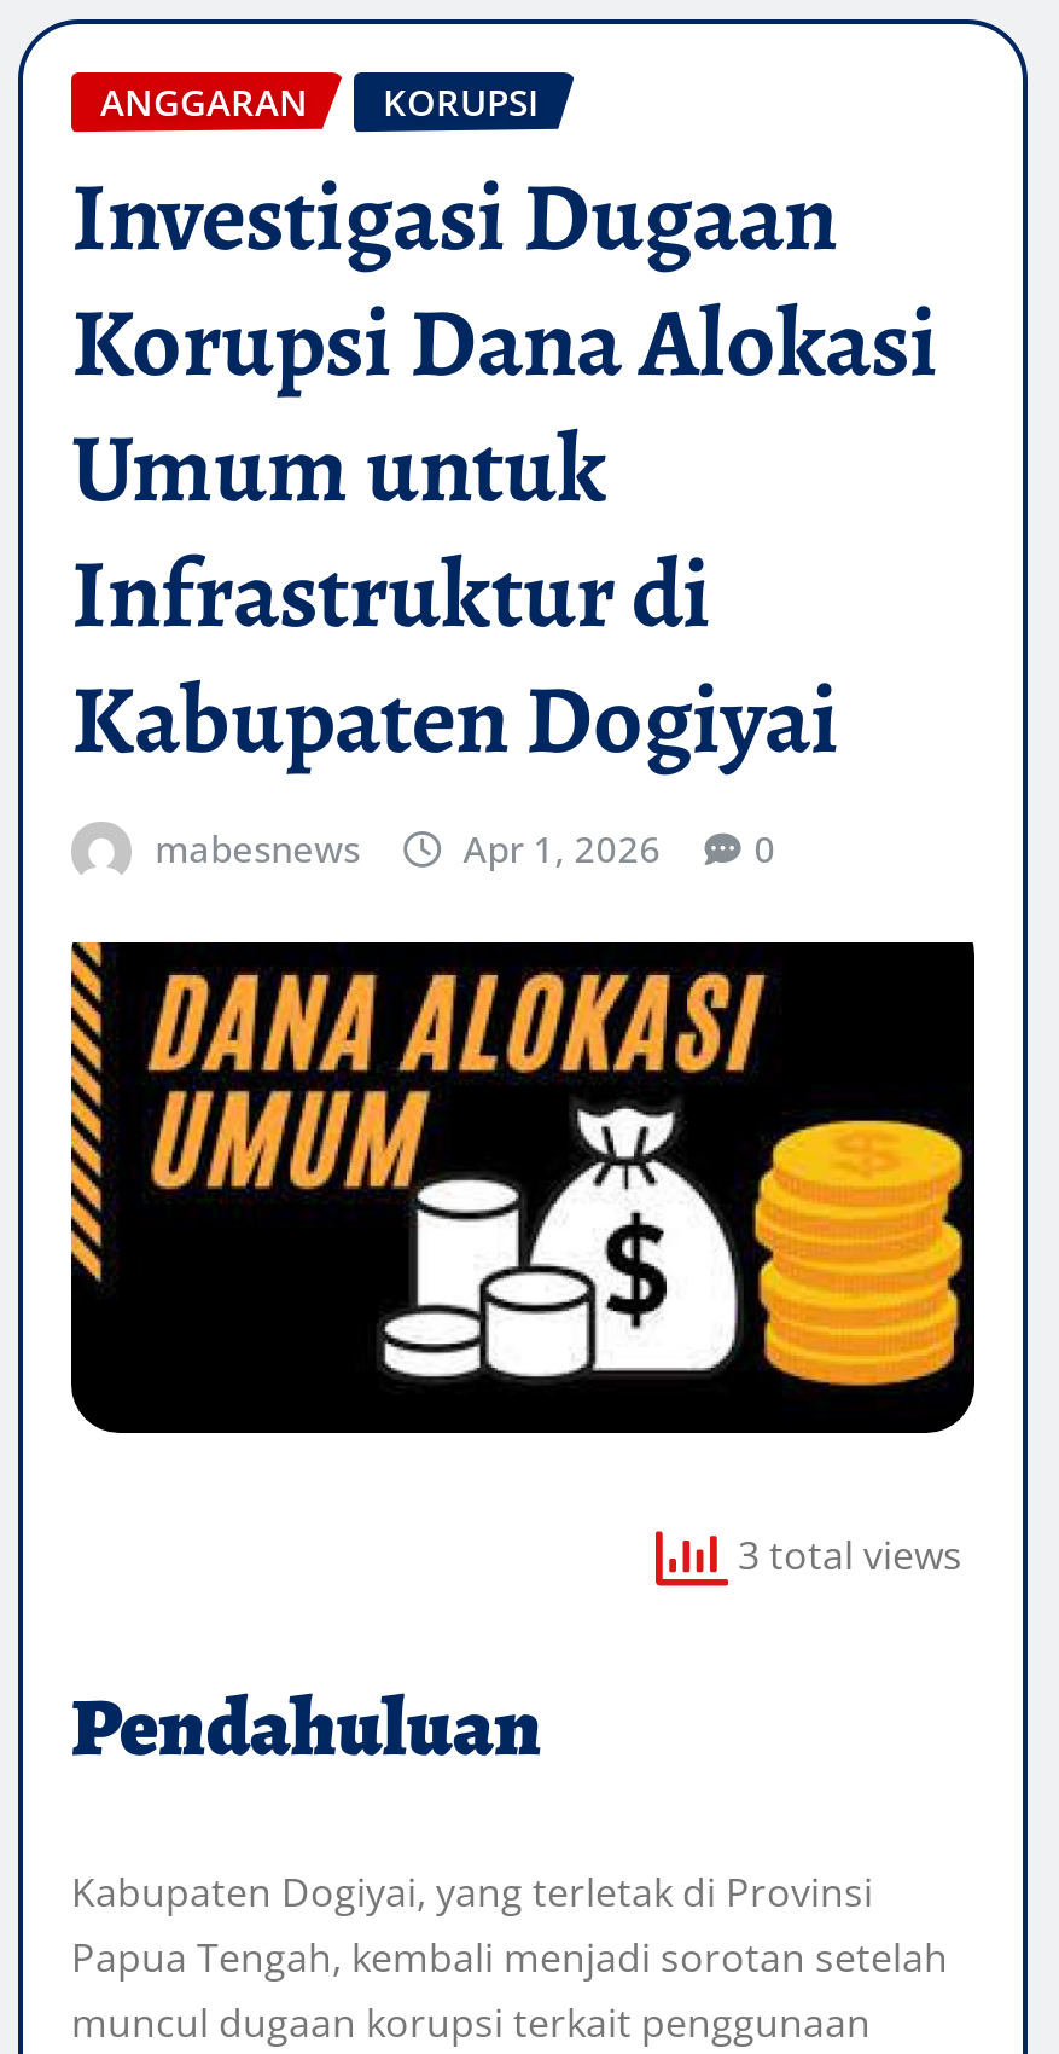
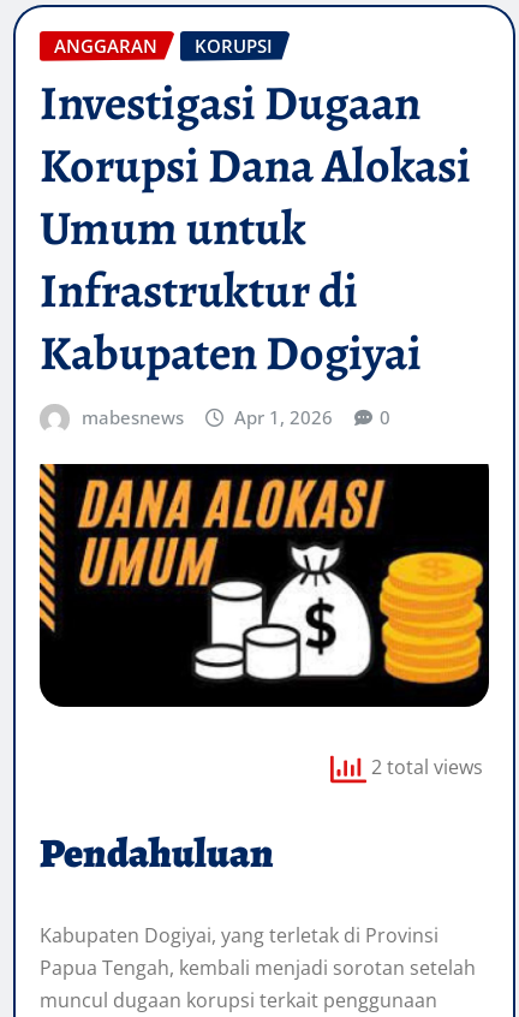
- 3 total views
+ 2 total views
